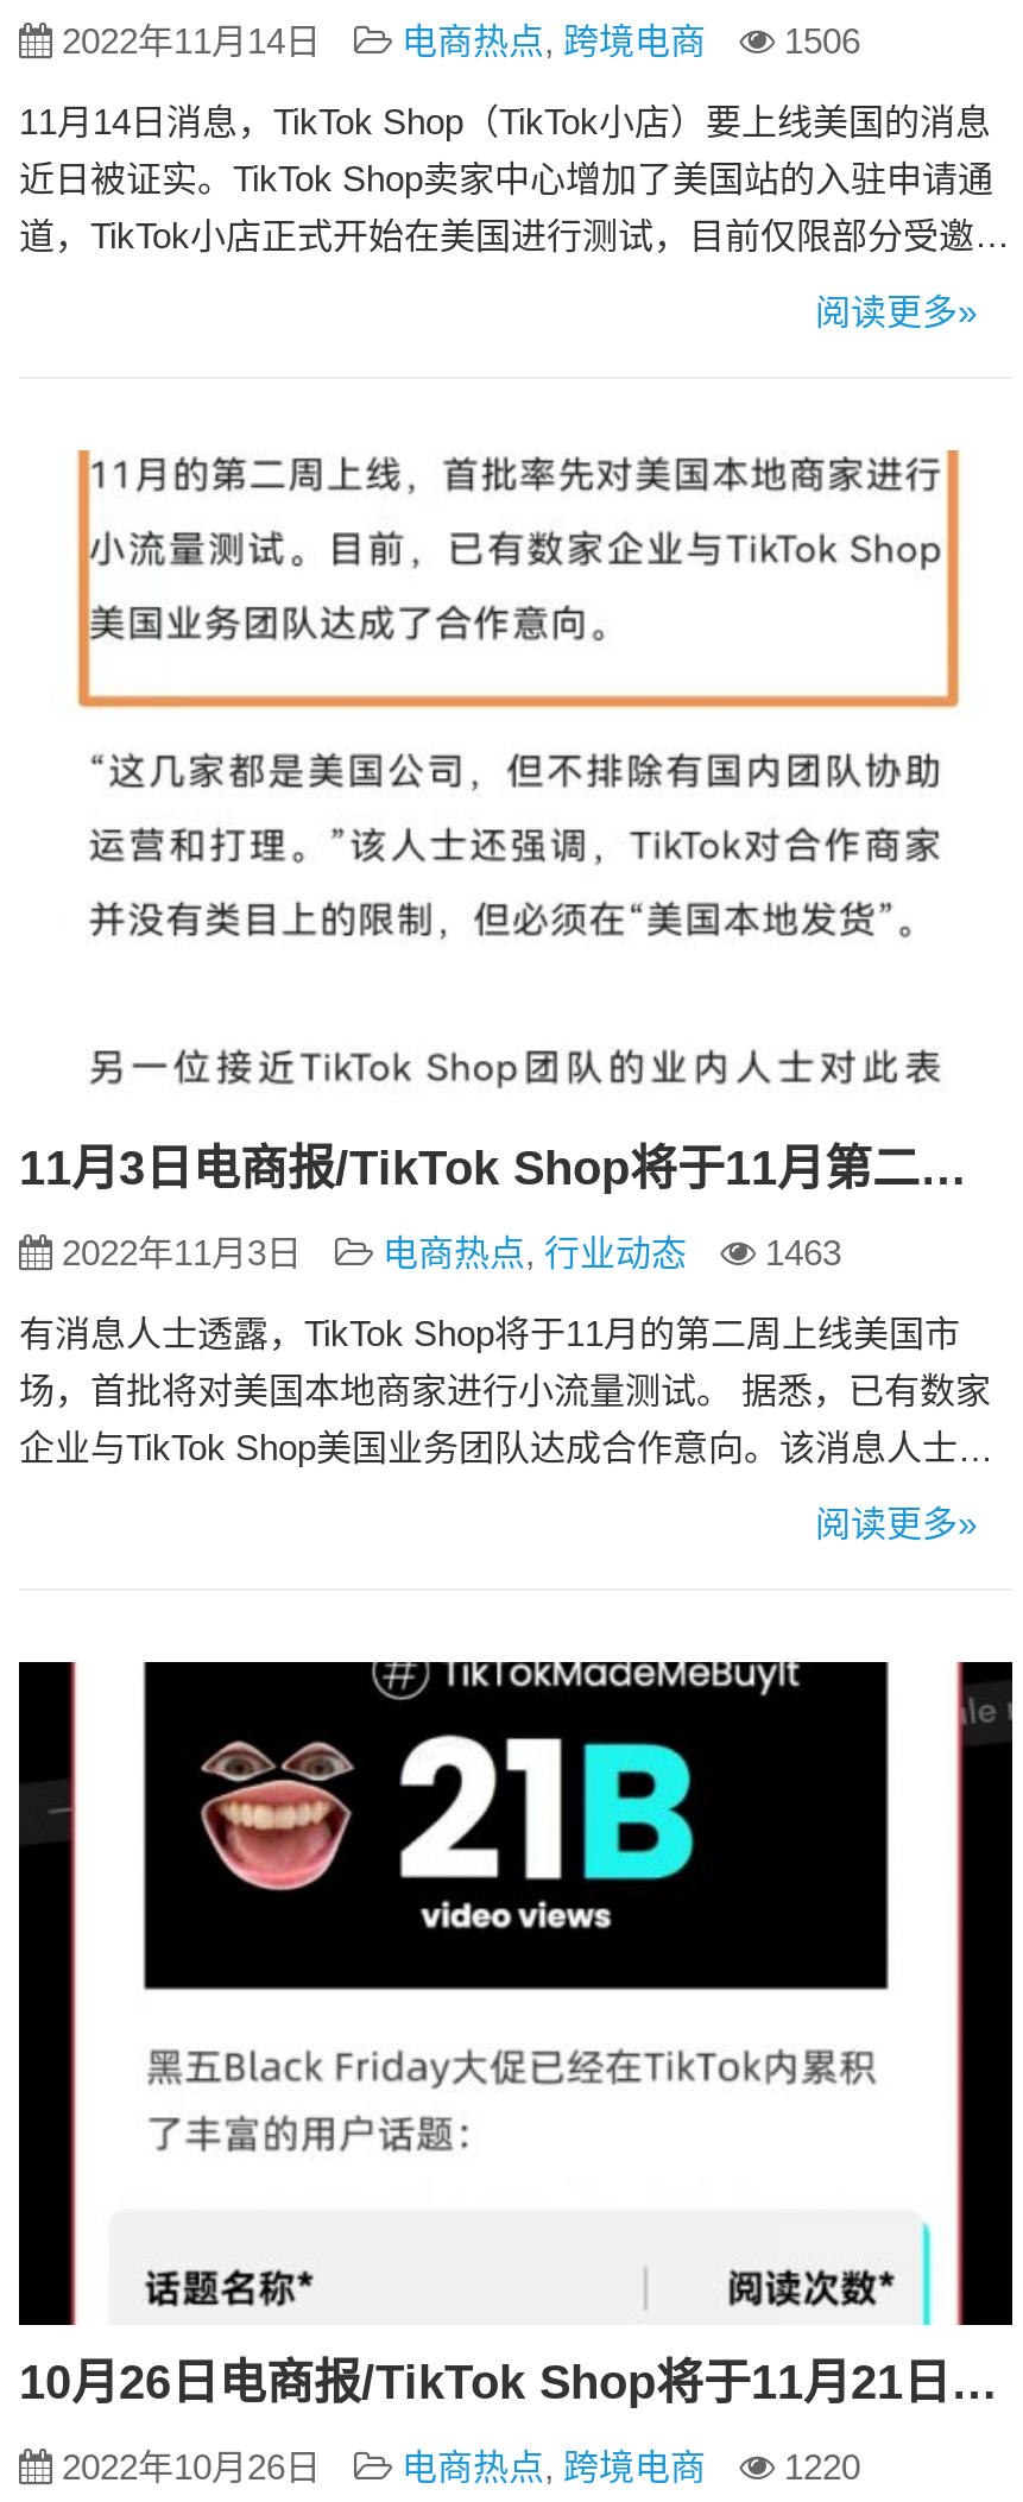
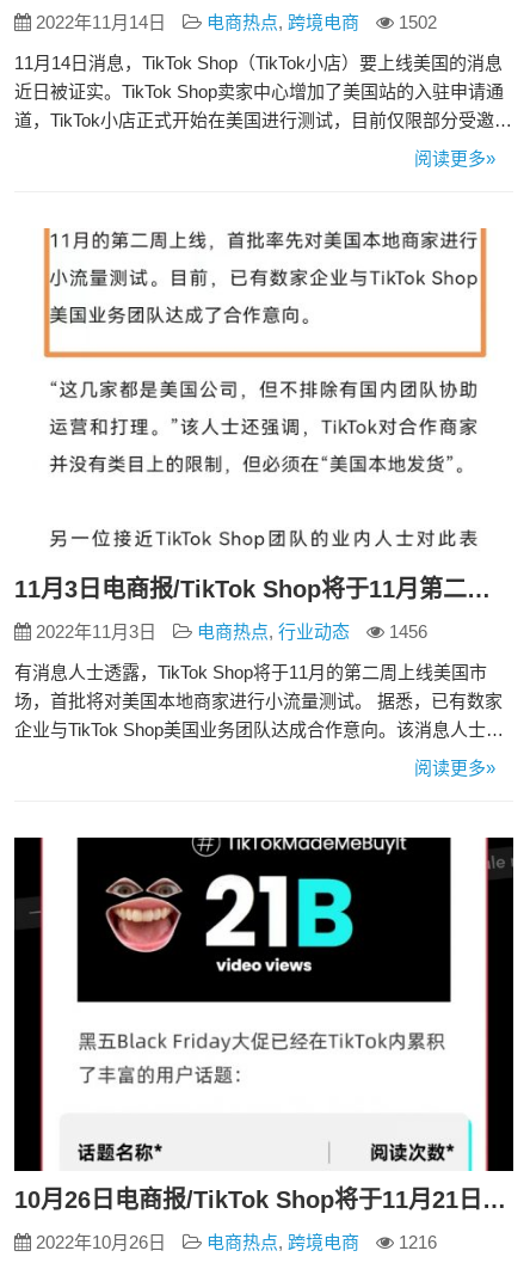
- 2022年11月14日 电商热点,跨境电商 1506
+ 2022年11月14日 电商热点,跨境电商 1502

- 2022年11月3日 电商热点,行业动态 1463
+ 2022年11月3日 电商热点,行业动态 1456

- 2022年10月26日 电商热点,跨境电商 1220
+ 2022年10月26日 电商热点,跨境电商 1216
